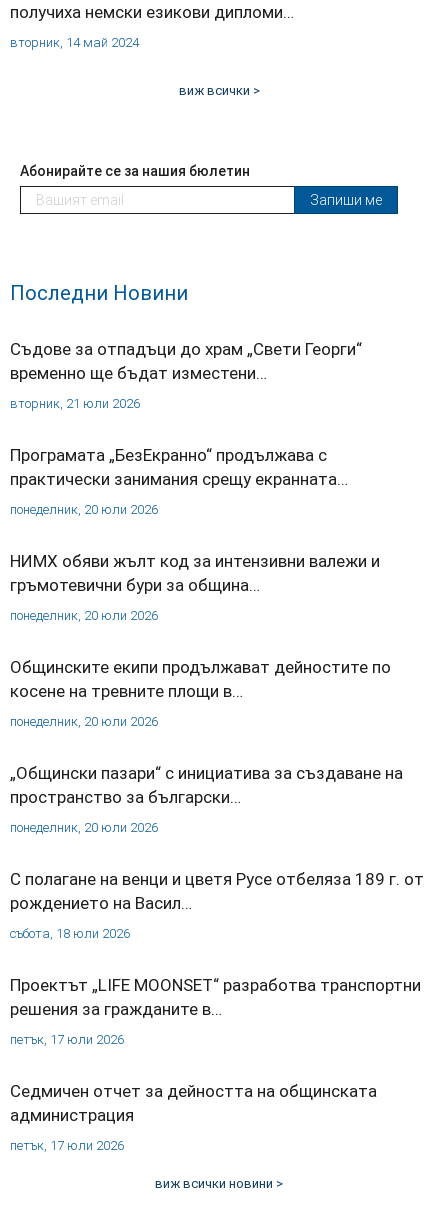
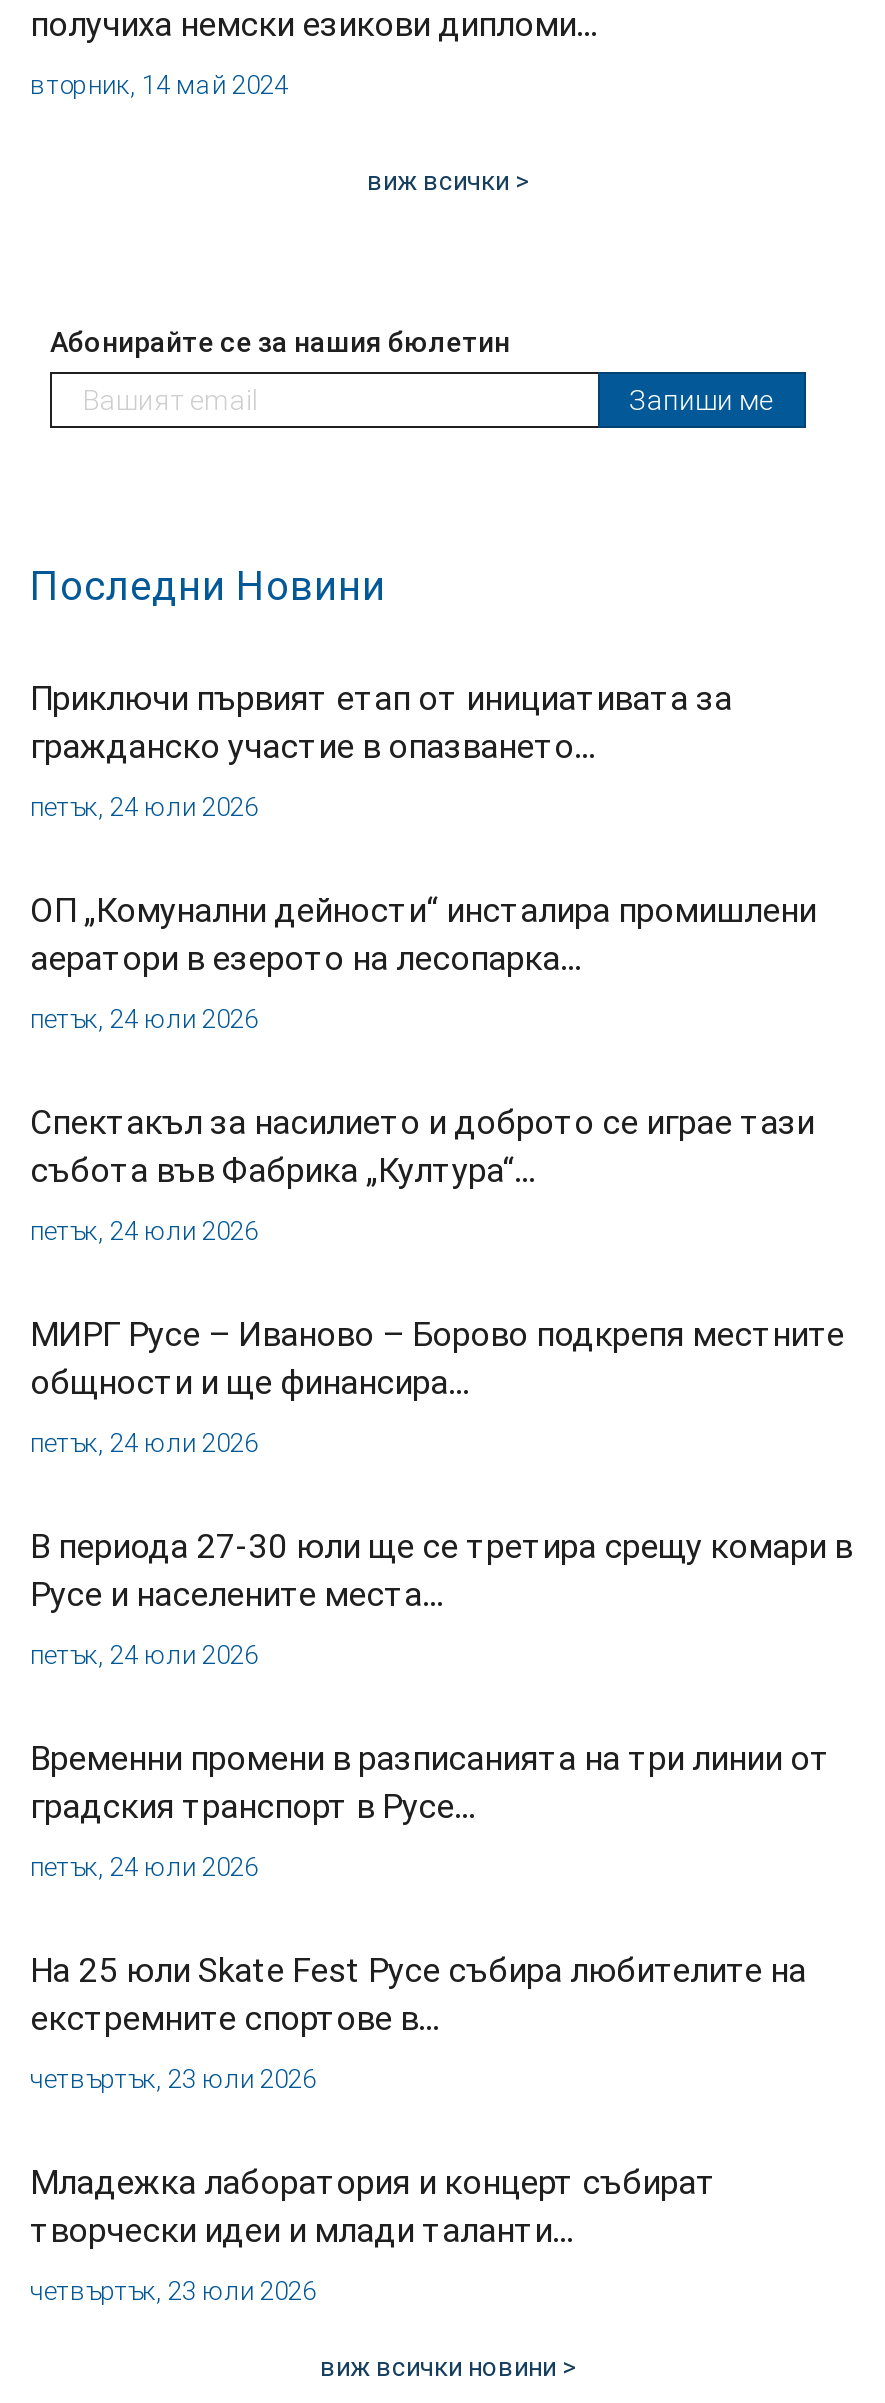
- Съдове за отпадъци до храм „Свети Георги“
- временно ще бъдат изместени…
+ Приключи първият етап от инициативата за
+ гражданско участие в опазването…

- вторник, 21 юли 2026
+ петък, 24 юли 2026

- Програмата „БезЕкранно“ продължава с
- практически занимания срещу екранната…
+ ОП „Комунални дейности“ инсталира промишлени
+ аератори в езерото на лесопарка…

- понеделник, 20 юли 2026
+ петък, 24 юли 2026

- НИМХ обяви жълт код за интензивни валежи и
- гръмотевични бури за община…
+ Спектакъл за насилието и доброто се играе тази
+ събота във Фабрика „Култура“…

- понеделник, 20 юли 2026
+ петък, 24 юли 2026

- Общинските екипи продължават дейностите по
- косене на тревните площи в…
+ МИРГ Русе – Иваново – Борово подкрепя местните
+ общности и ще финансира…

- понеделник, 20 юли 2026
+ петък, 24 юли 2026

- „Общински пазари“ с инициатива за създаване на
- пространство за български…
+ В периода 27-30 юли ще се третира срещу комари в
+ Русе и населените места…

- понеделник, 20 юли 2026
+ петък, 24 юли 2026

- С полагане на венци и цветя Русе отбеляза 189 г. от
- рождението на Васил…
+ Временни промени в разписанията на три линии от
+ градския транспорт в Русе…

- събота, 18 юли 2026
+ петък, 24 юли 2026

- Проектът „LIFE MOONSET“ разработва транспортни
- решения за гражданите в…
+ На 25 юли Skate Fest Русе събира любителите на
+ екстремните спортове в…

- петък, 17 юли 2026
+ четвъртък, 23 юли 2026

- Седмичен отчет за дейността на общинската
- администрация
+ Младежка лаборатория и концерт събират
+ творчески идеи и млади таланти…

- петък, 17 юли 2026
+ четвъртък, 23 юли 2026
